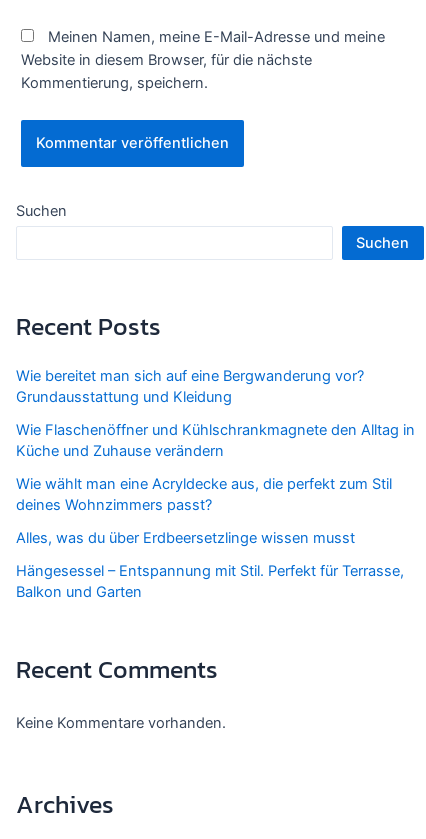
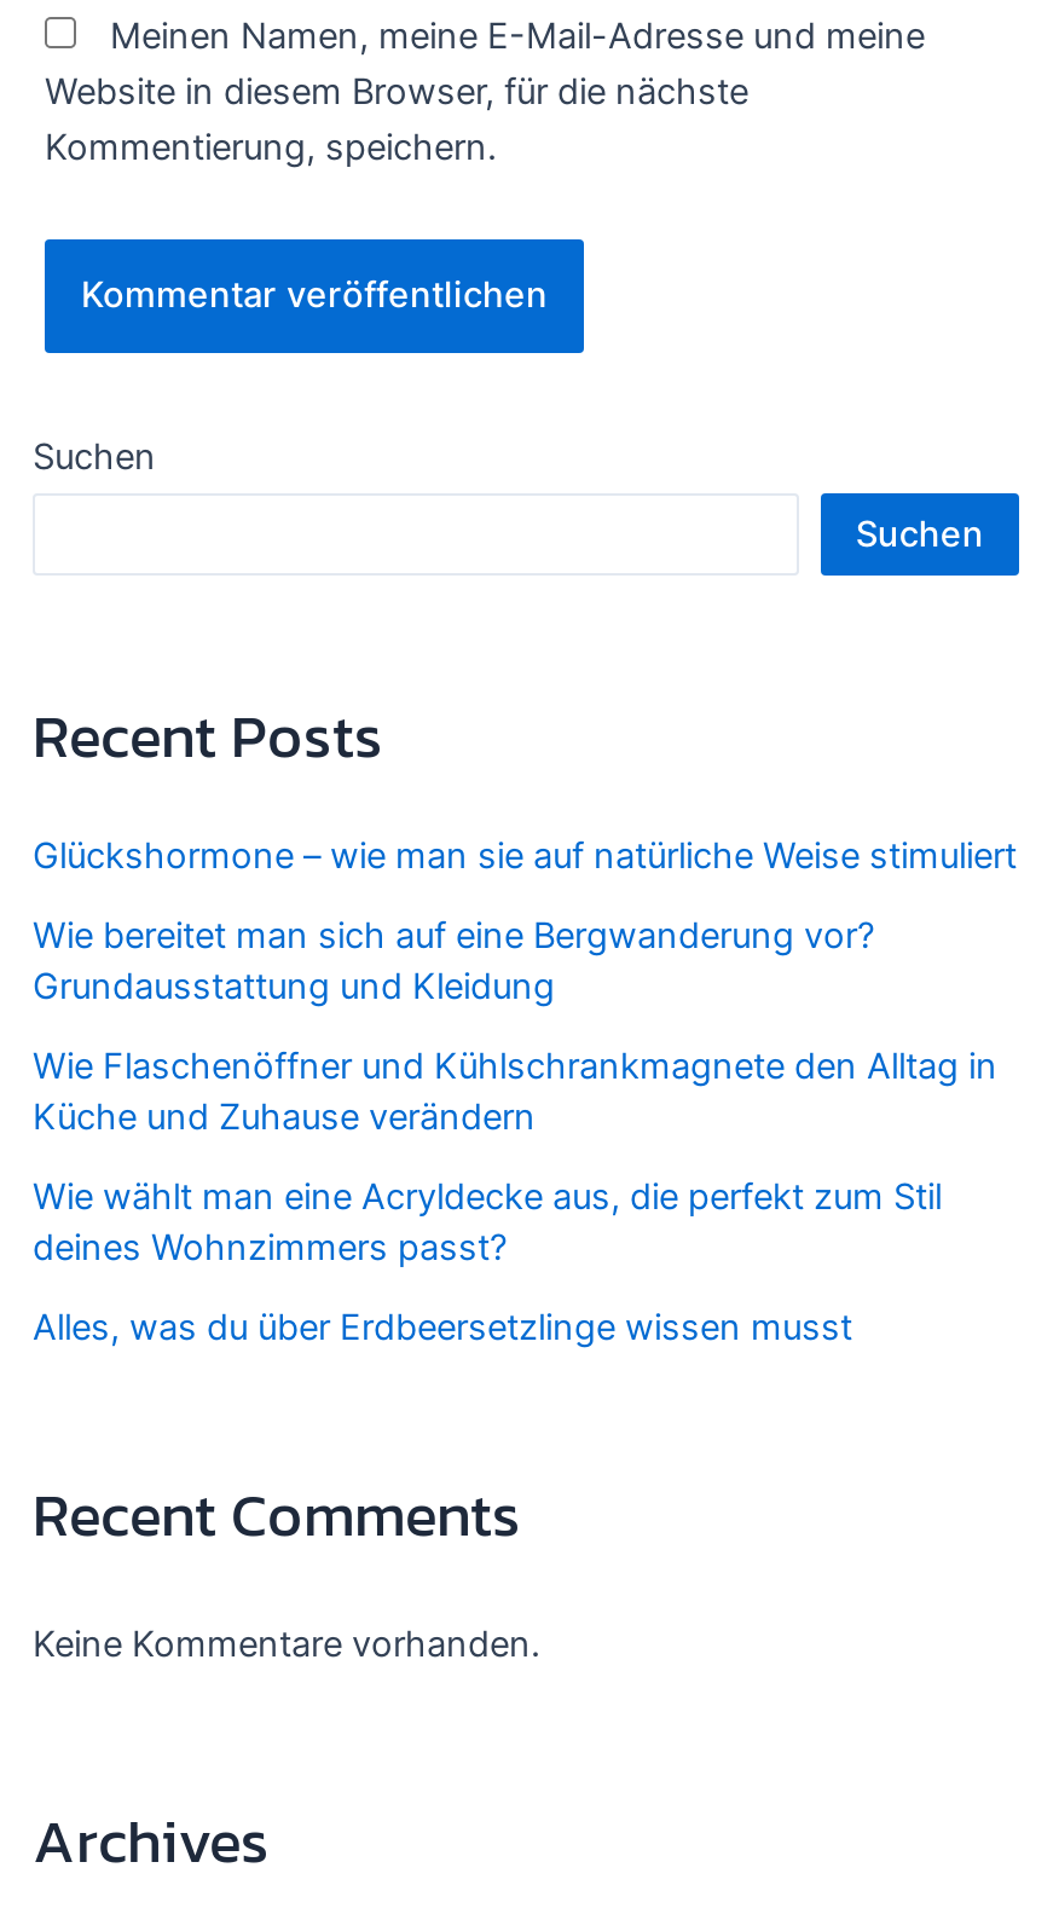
+ Glückshormone – wie man sie auf natürliche Weise stimuliert

moved down: Wie bereitet man sich auf eine Bergwanderung vor? | Grundausstattung und Kleidung | Wie Flaschenöffner und Kühlschrankmagnete den Alltag in | Küche und Zuhause verändern | Wie wählt man eine Acryldecke aus, die perfekt zum Stil | deines Wohnzimmers passt? | Alles, was du über Erdbeersetzlinge wissen musst

- Hängesessel – Entspannung mit Stil. Perfekt für Terrasse,
- Balkon und Garten
